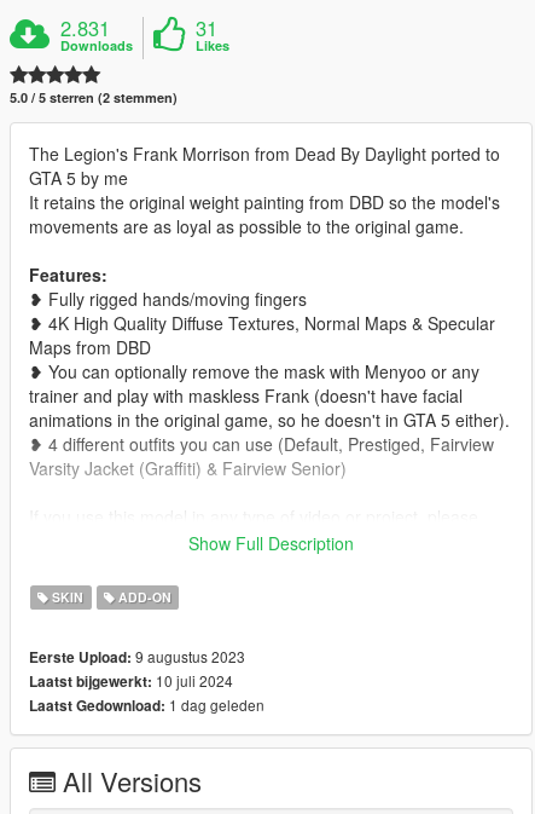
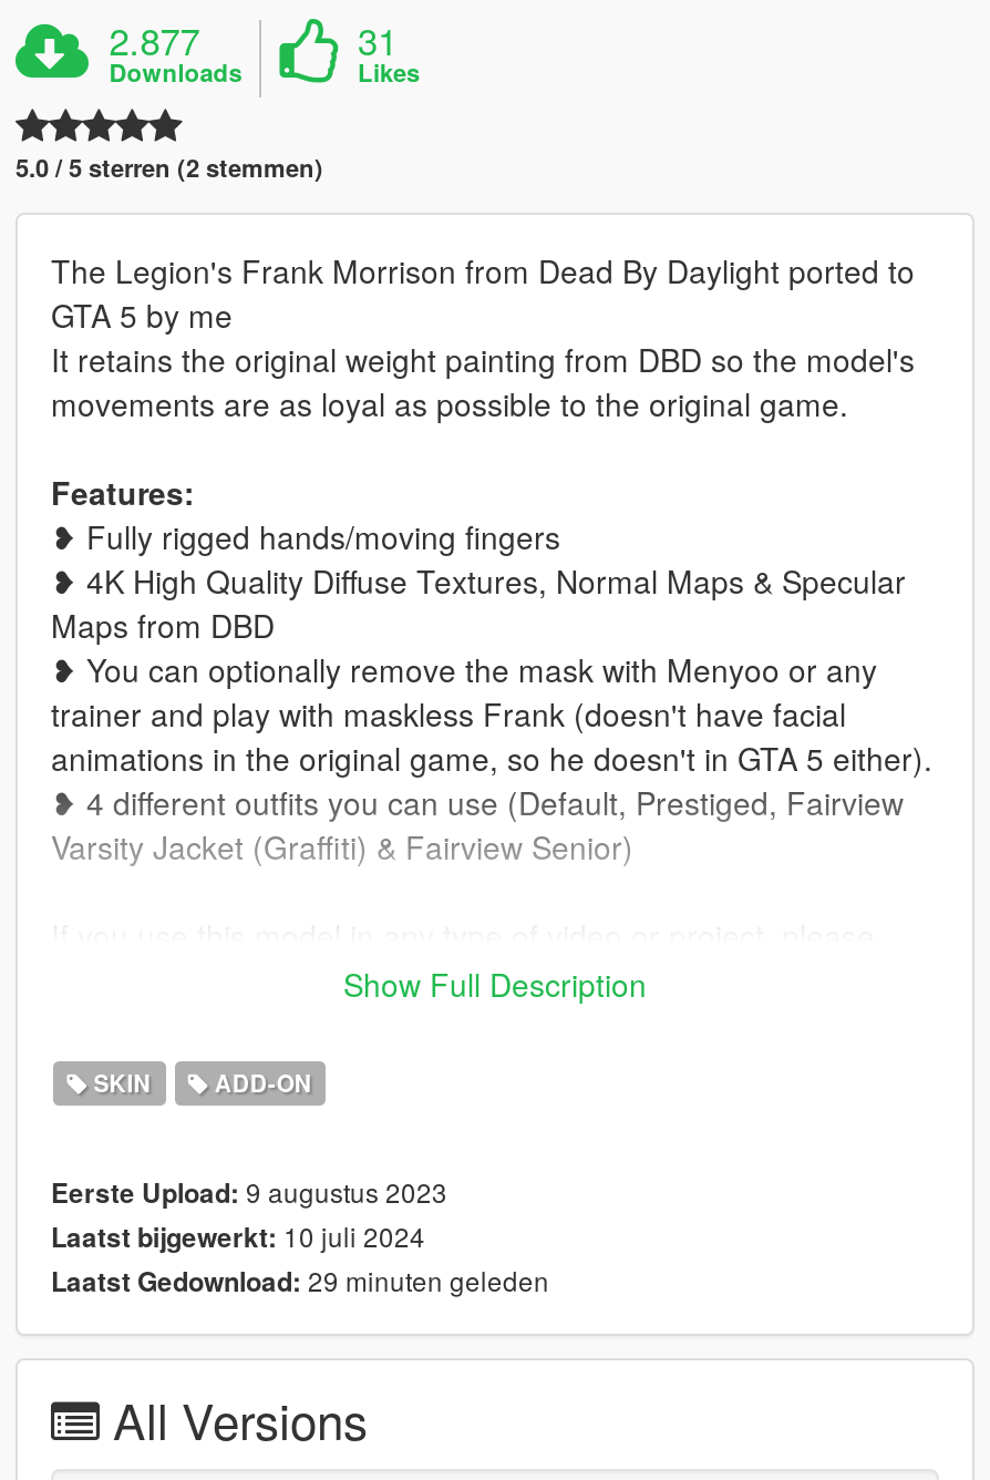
- 2.831
+ 2.877

- Laatst Gedownload: 1 dag geleden
+ Laatst Gedownload: 29 minuten geleden
